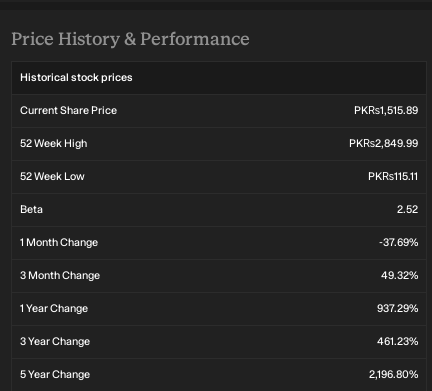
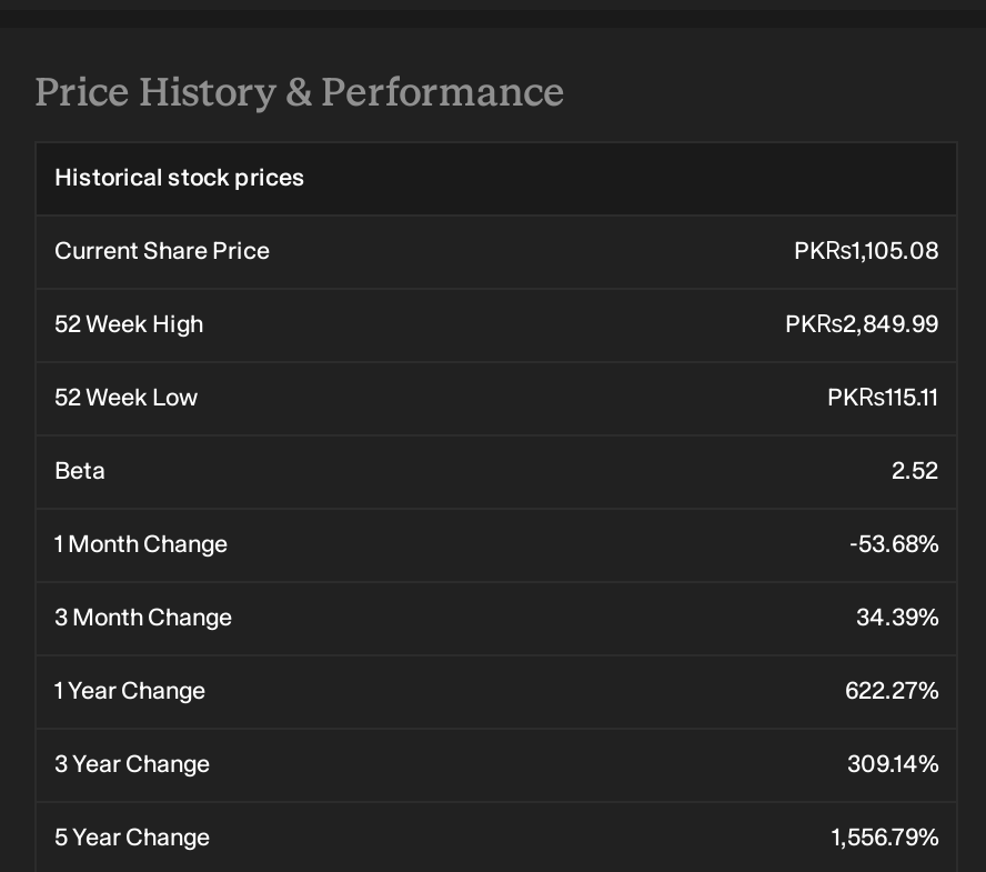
- PK₨1,515.89
+ PK₨1,105.08

- -37.69%
+ -53.68%

- 49.32%
+ 34.39%

- 937.29%
+ 622.27%

- 461.23%
+ 309.14%

- 2,196.80%
+ 1,556.79%
